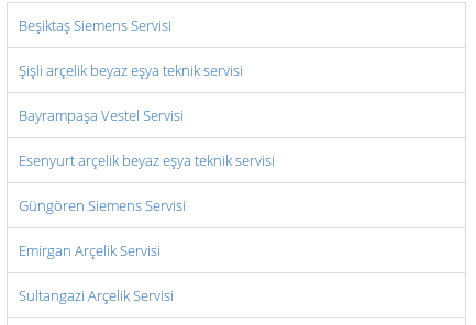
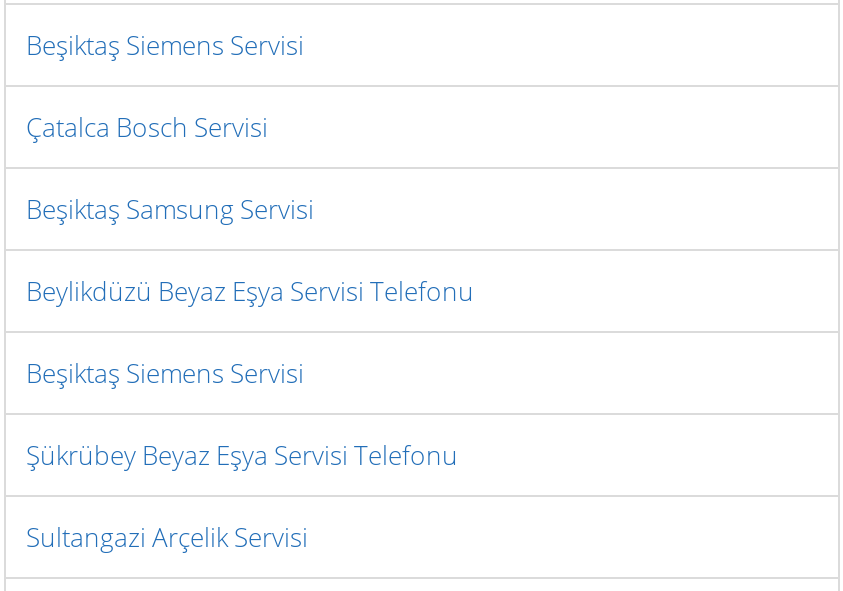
- Şişli arçelik beyaz eşya teknik servisi
+ Çatalca Bosch Servisi

- Bayrampaşa Vestel Servisi
+ Beşiktaş Samsung Servisi

- Esenyurt arçelik beyaz eşya teknik servisi
+ Beylikdüzü Beyaz Eşya Servisi Telefonu

- Güngören Siemens Servisi
+ Beşiktaş Siemens Servisi

- Emirgan Arçelik Servisi
+ Şükrübey Beyaz Eşya Servisi Telefonu
